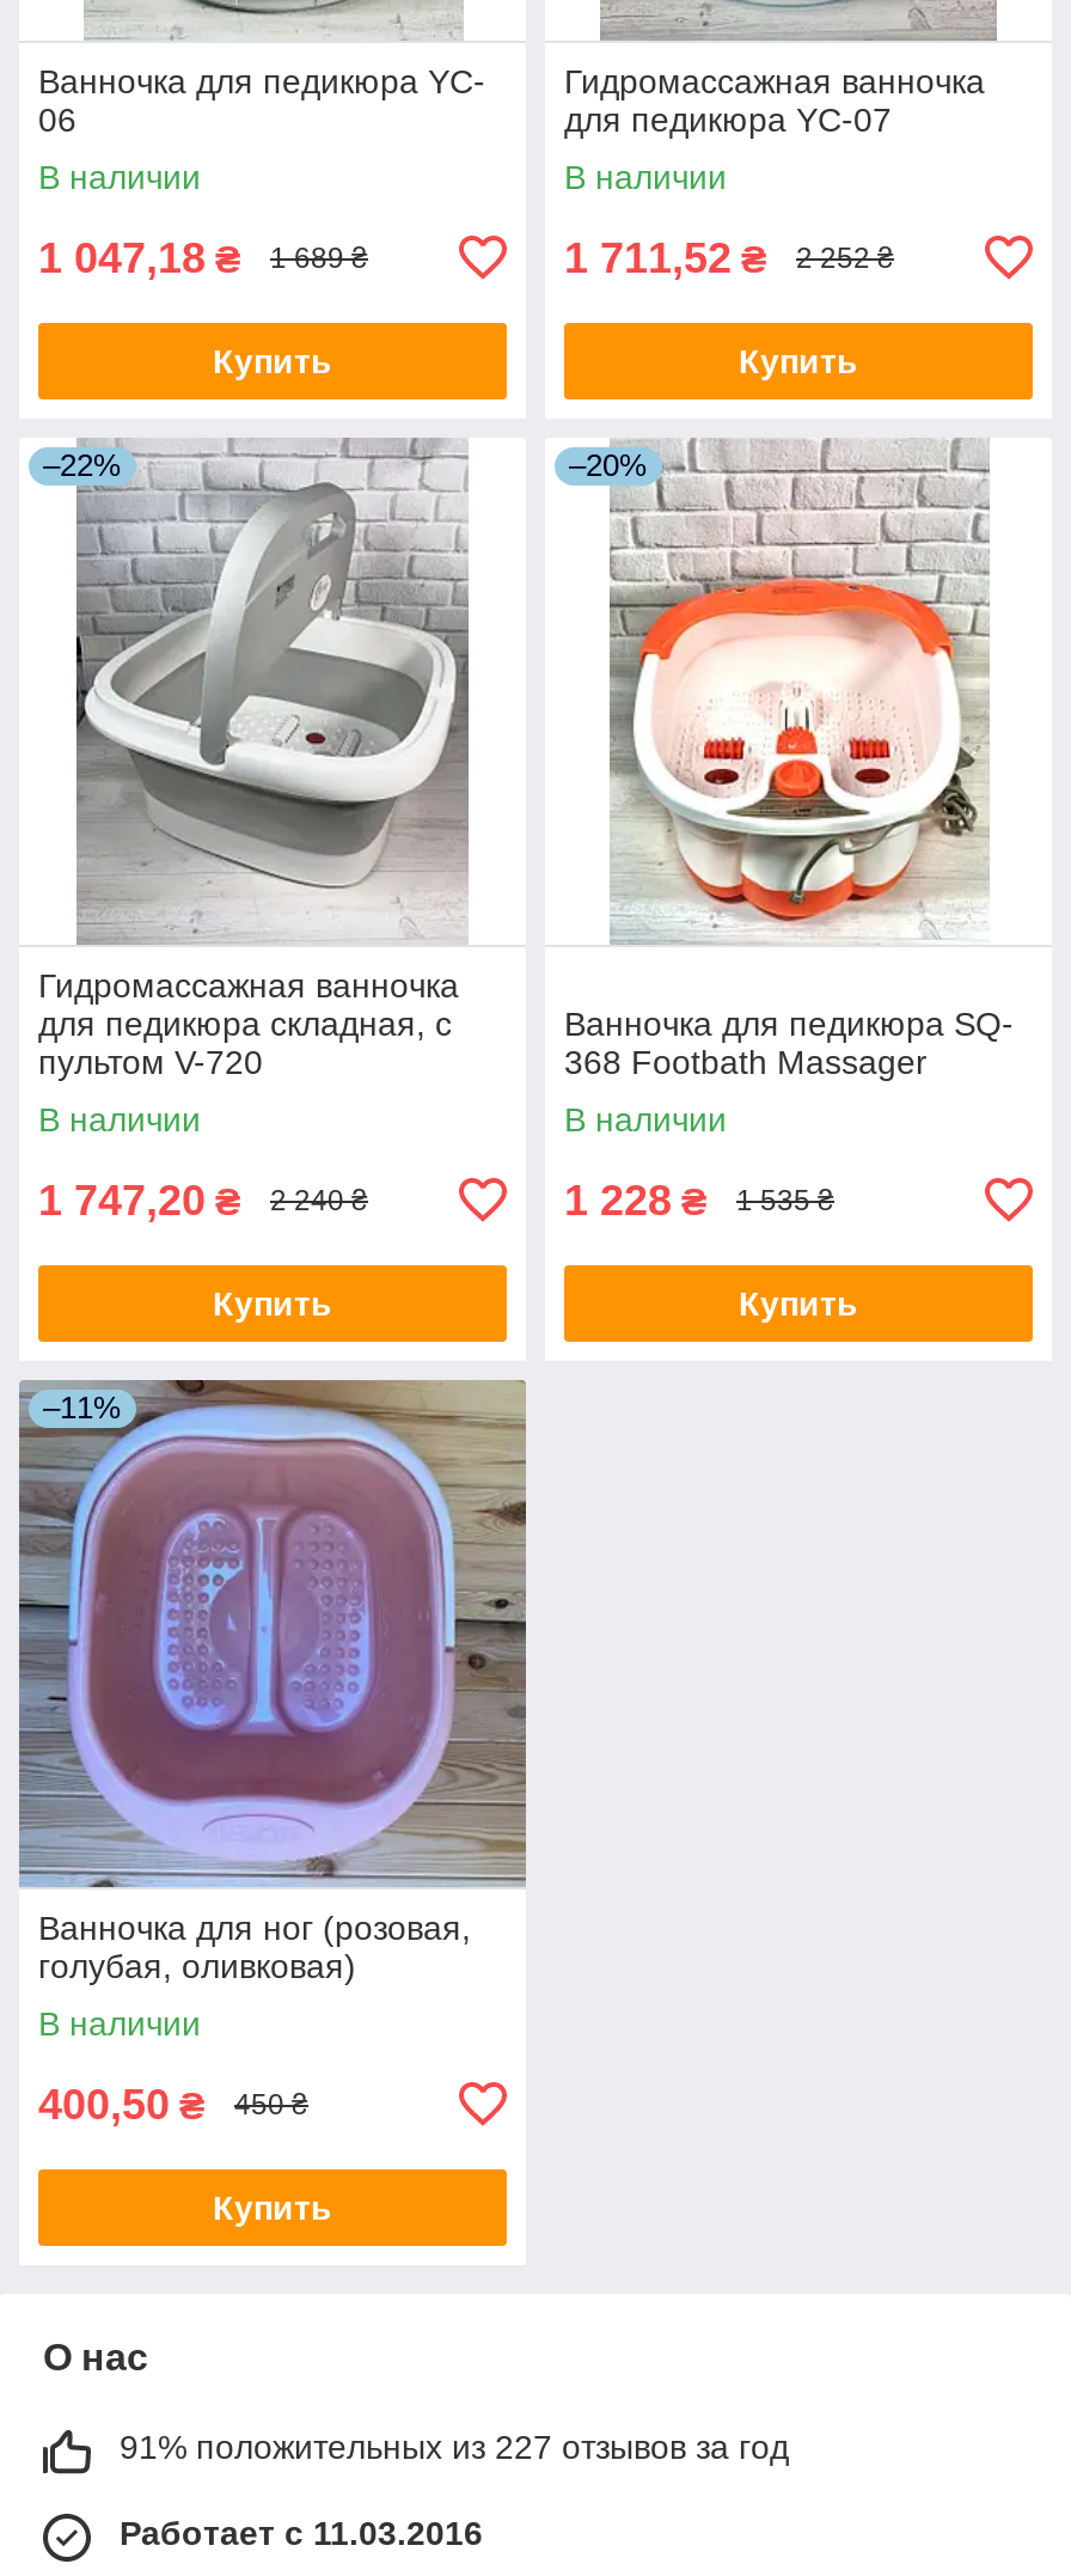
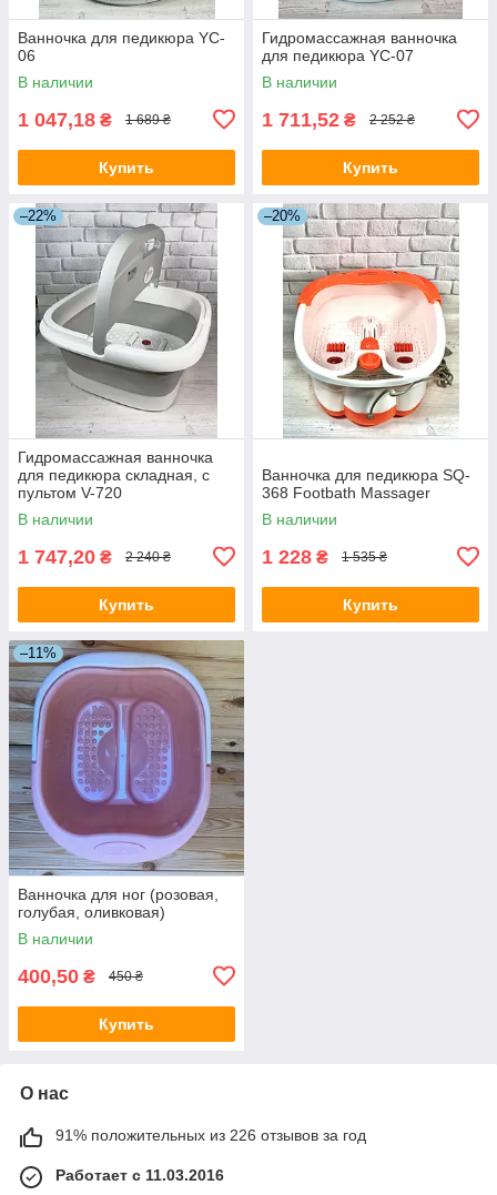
- 91% положительных из 227 отзывов за год
+ 91% положительных из 226 отзывов за год
